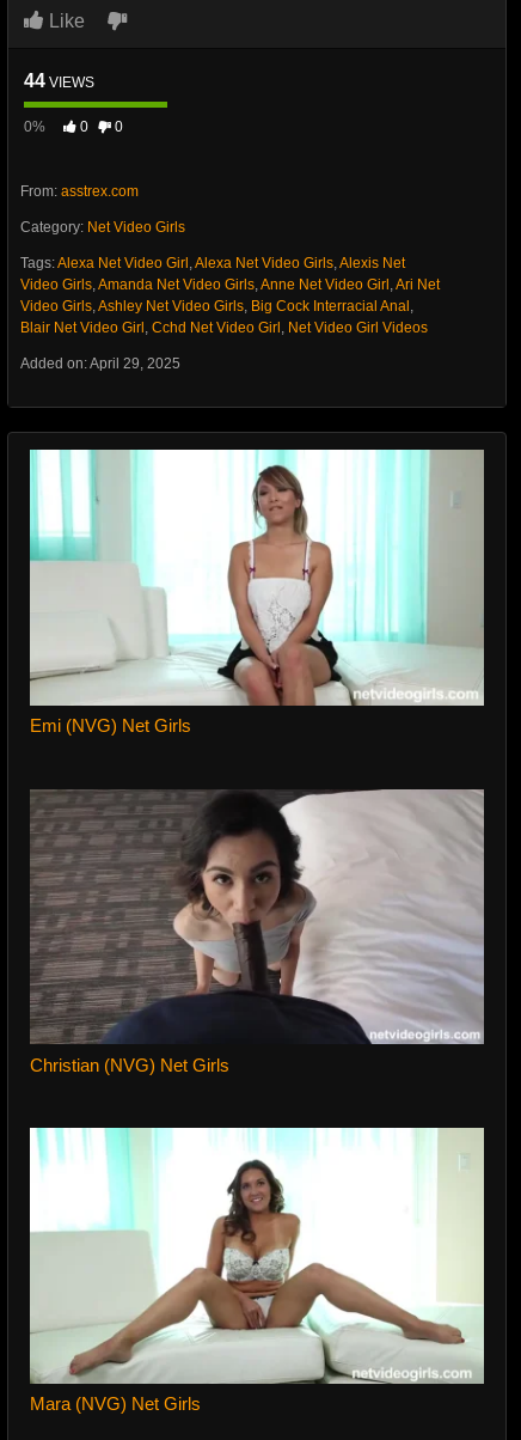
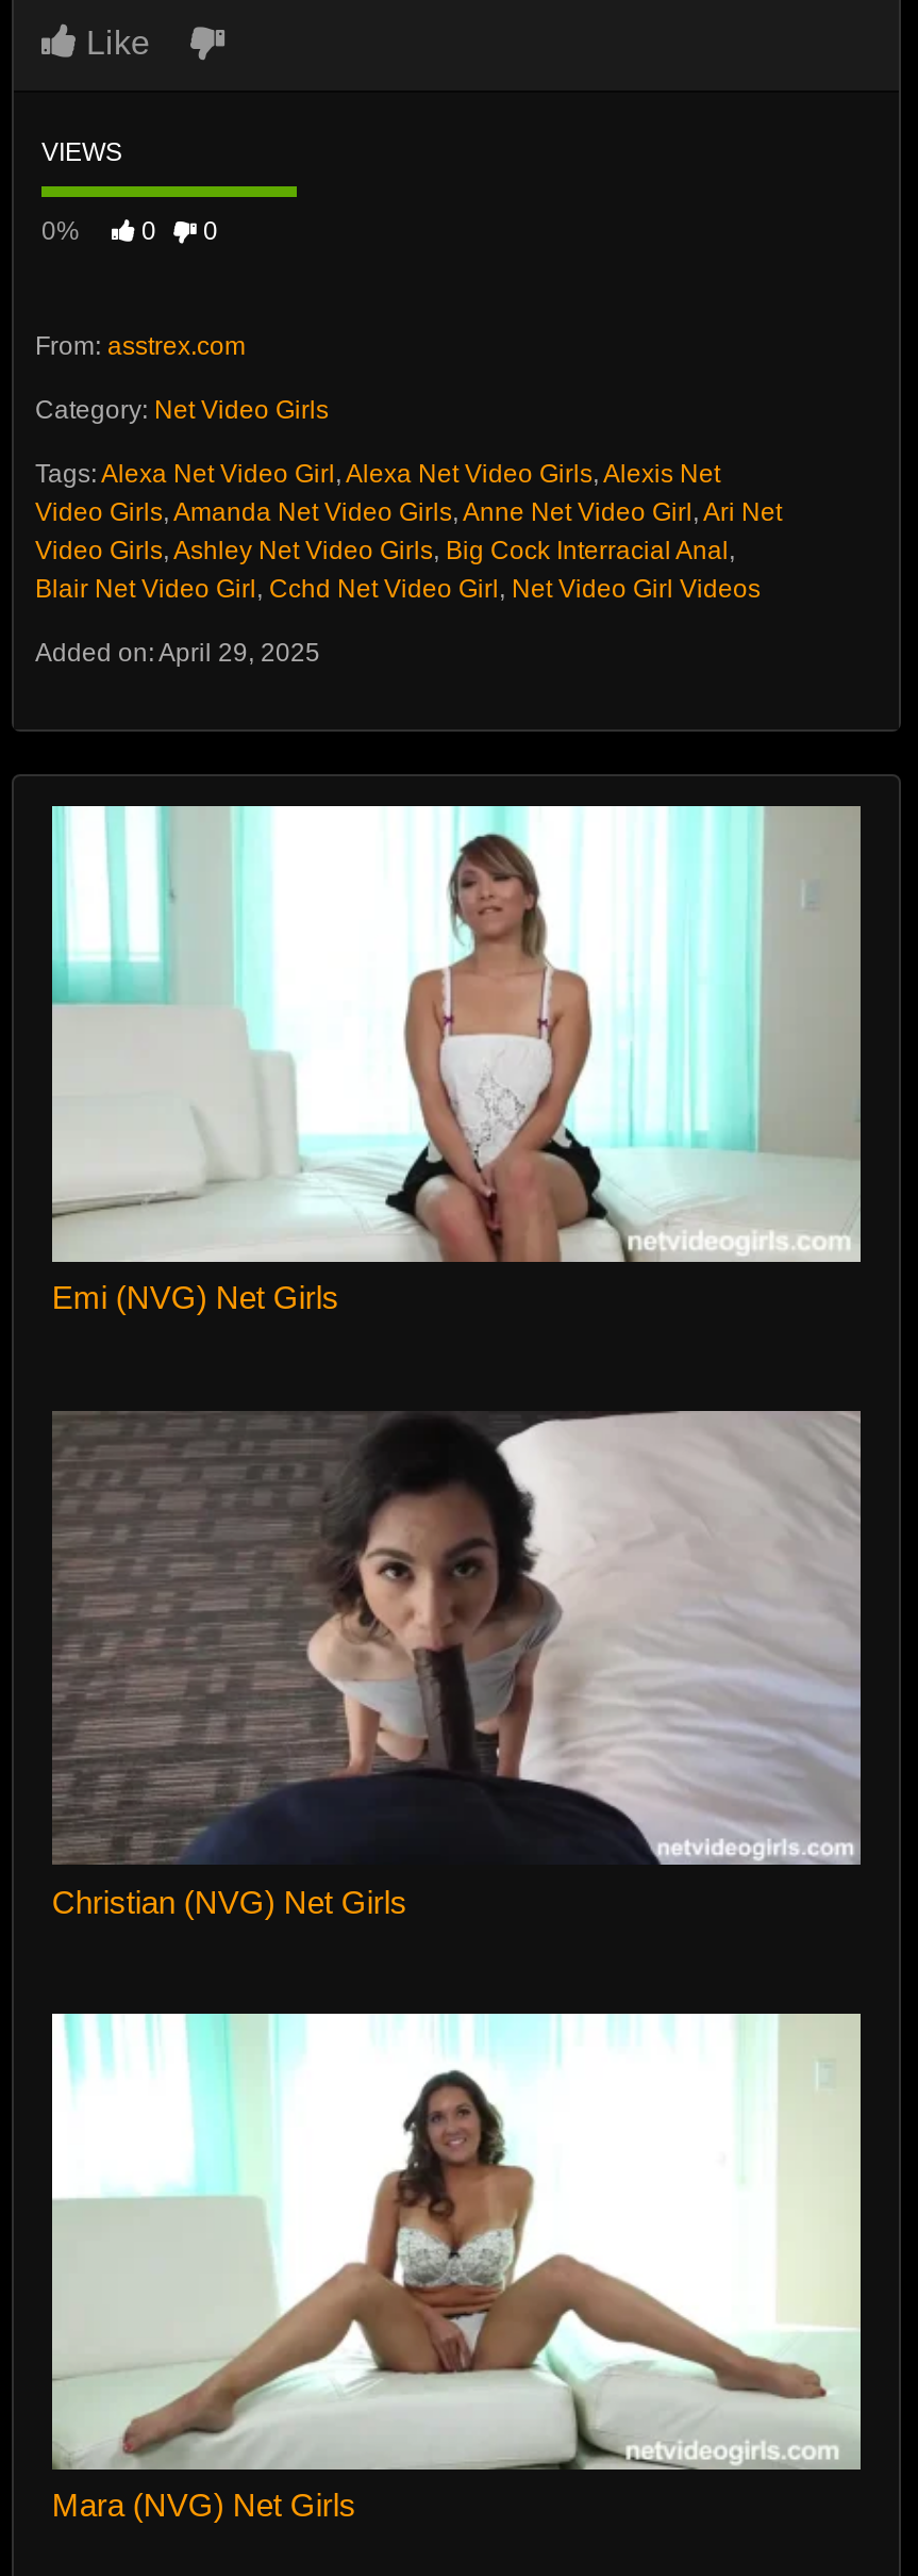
- 44 VIEWS
+ VIEWS
